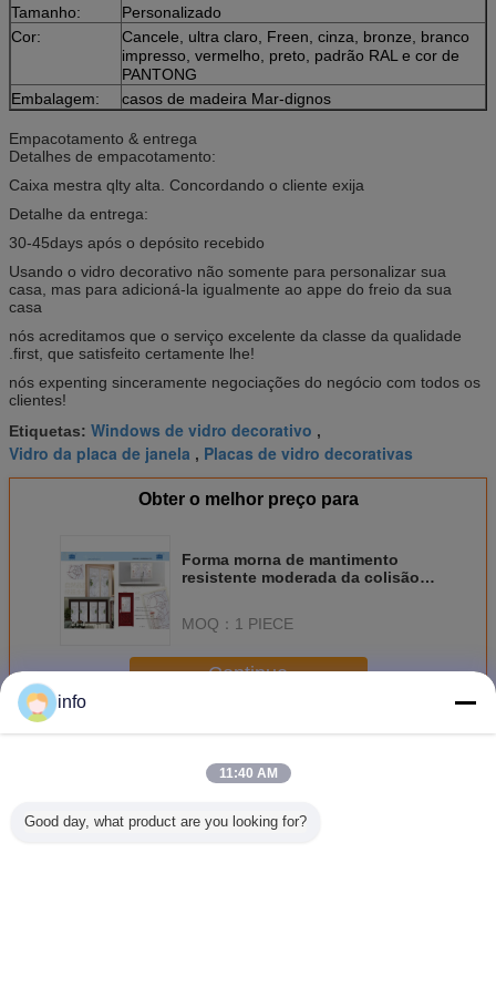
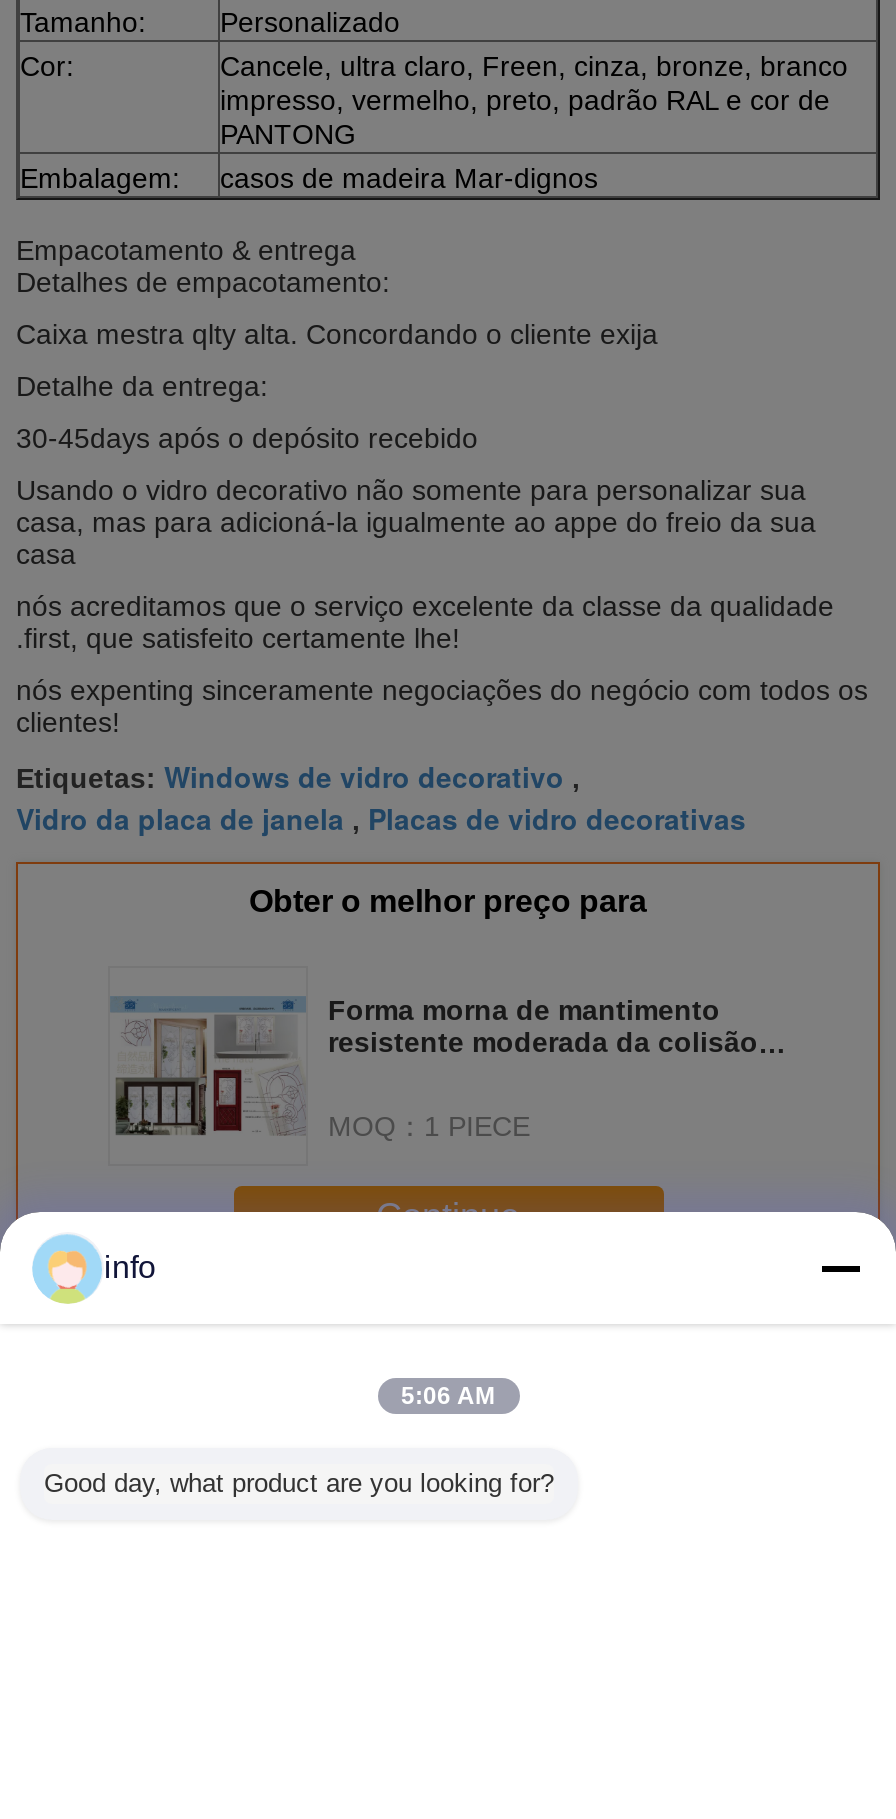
- 11:40 AM
+ 5:06 AM
